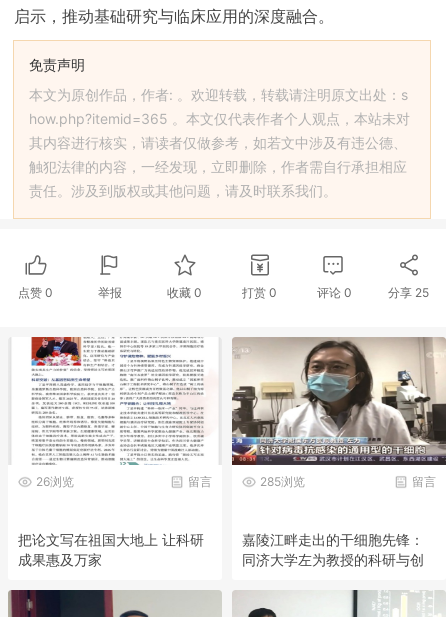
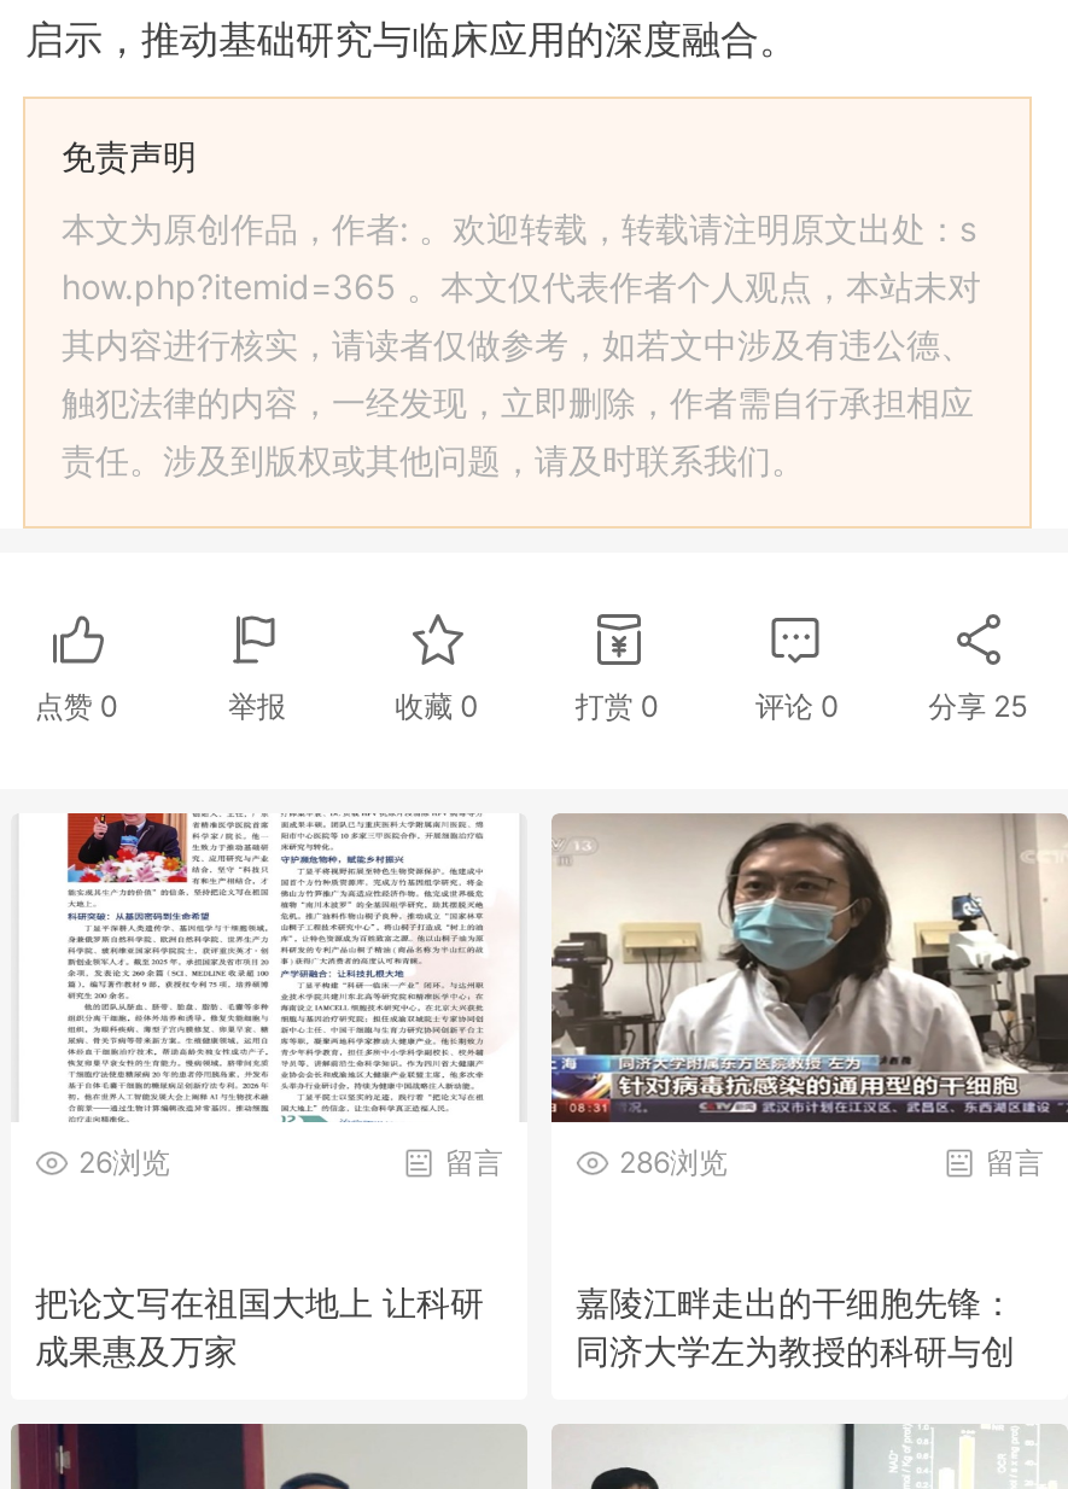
- 285浏览
+ 286浏览
